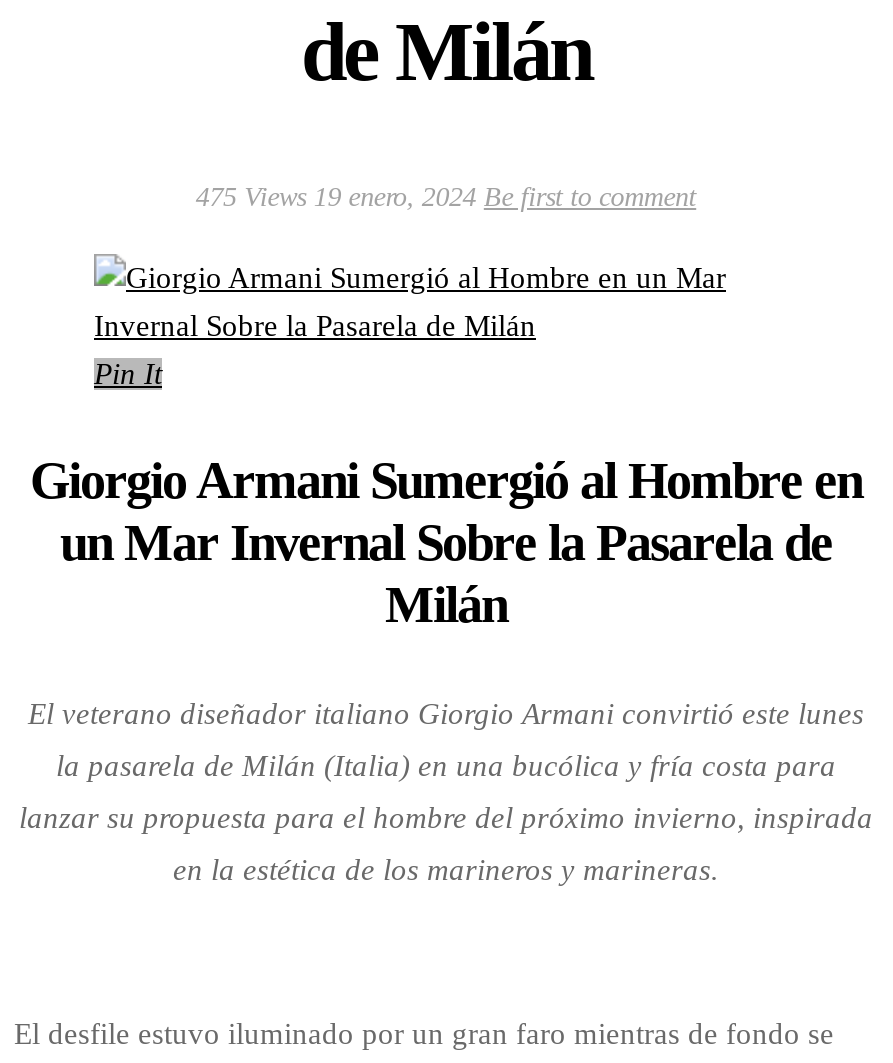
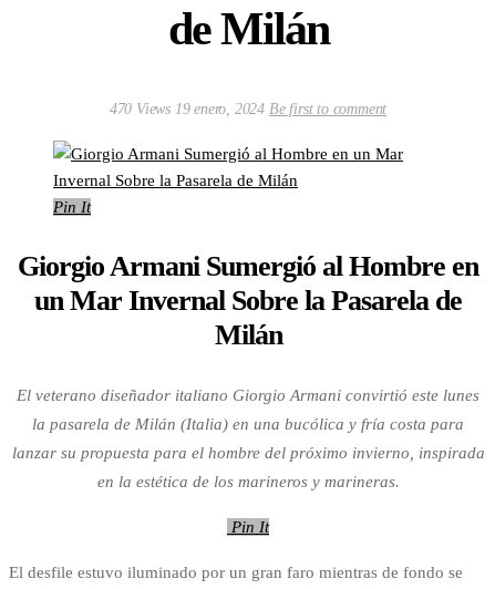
- 475 Views 19 enero, 2024 Be first to comment
+ 470 Views 19 enero, 2024 Be first to comment

+ Pin It
